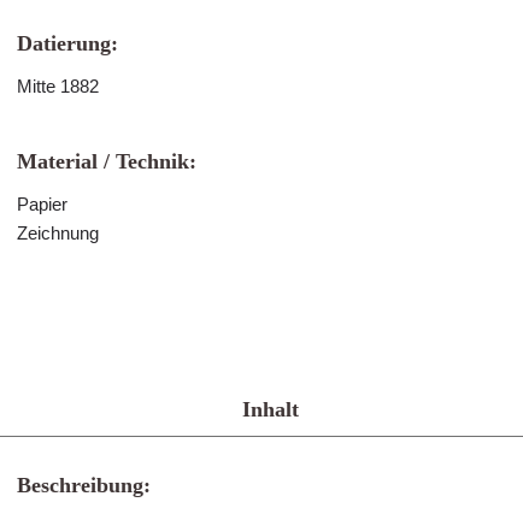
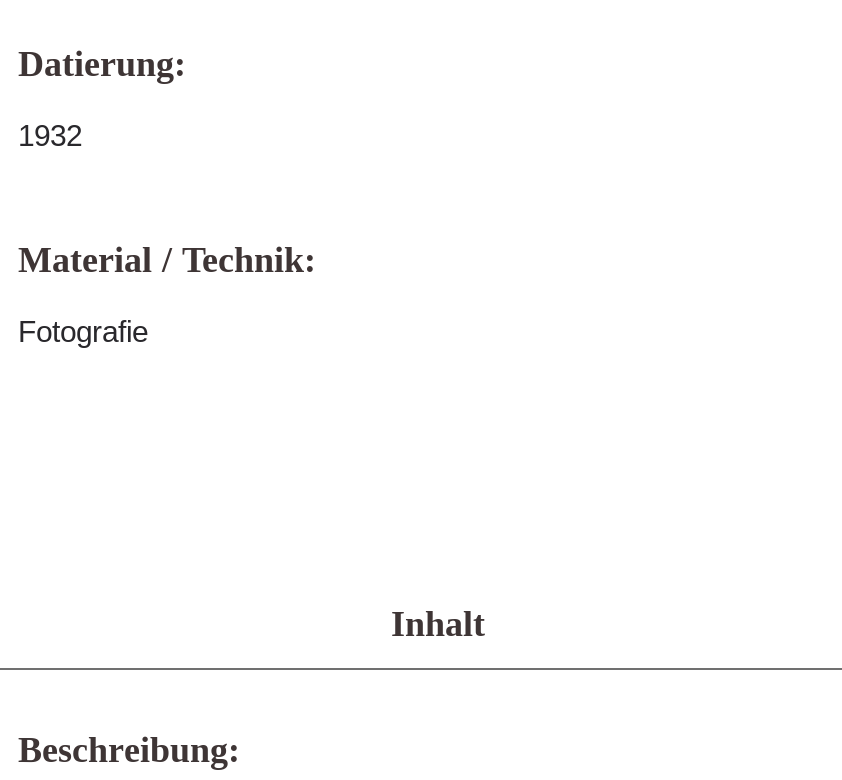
- Mitte 1882
+ 1932

- Papier
- Zeichnung
+ Fotografie
